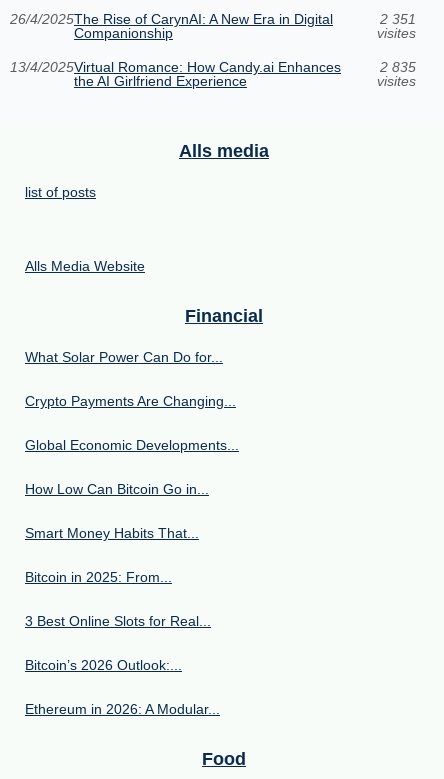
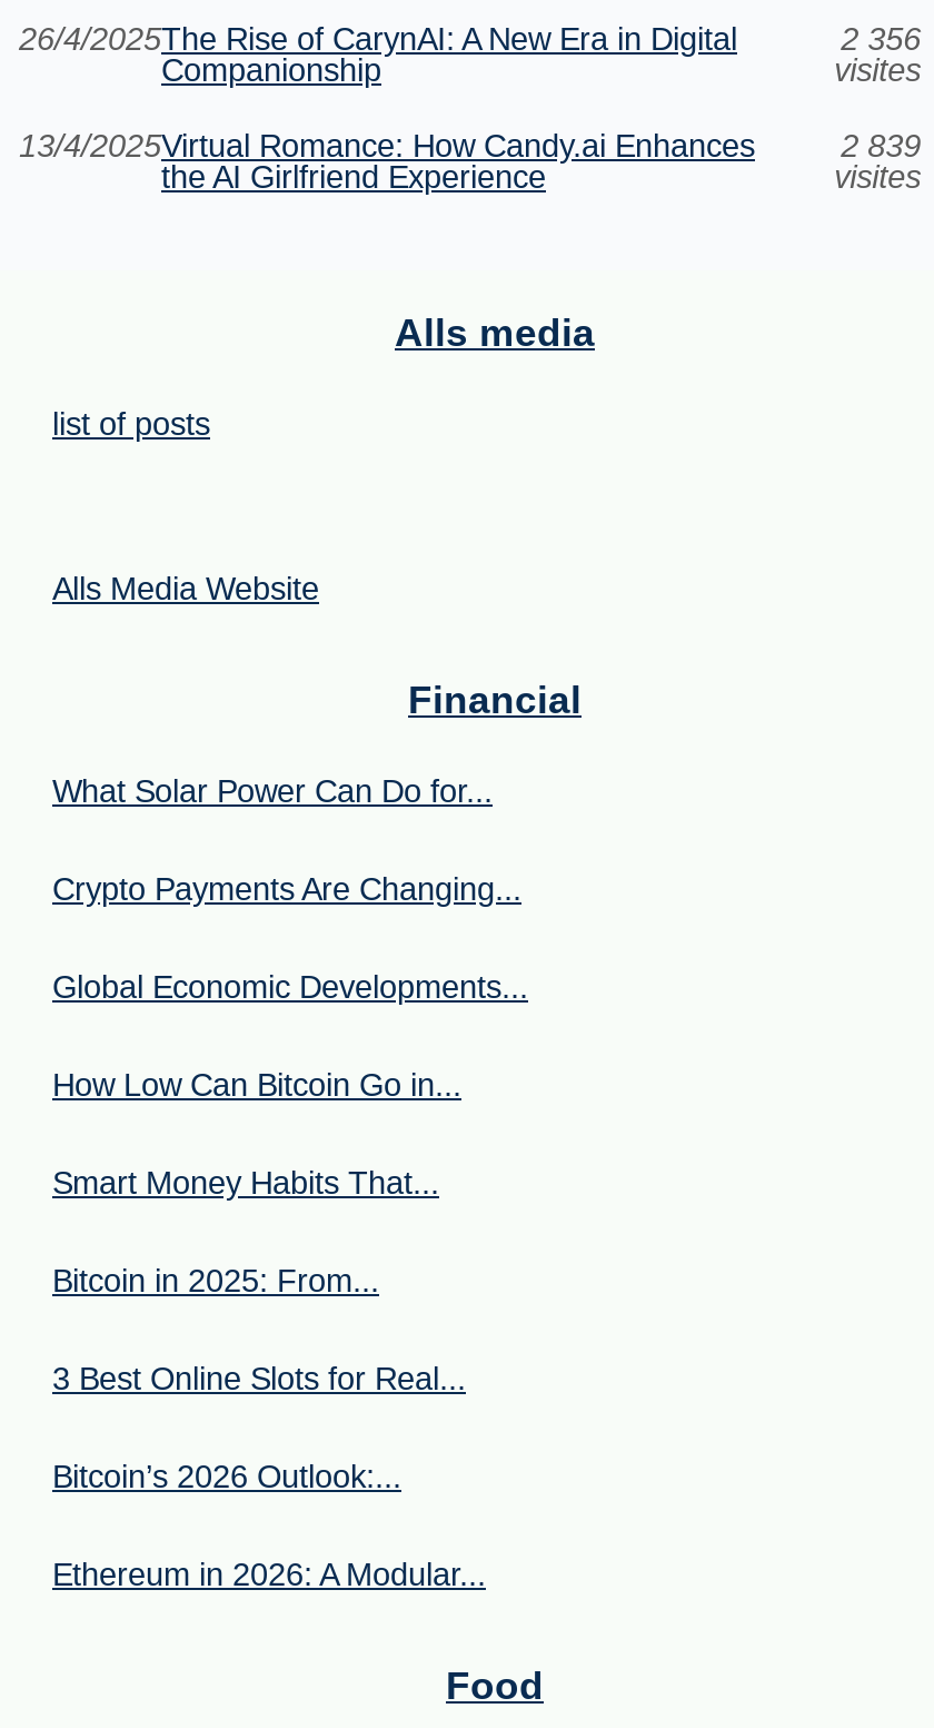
- 2 351
+ 2 356

- 2 835
+ 2 839
